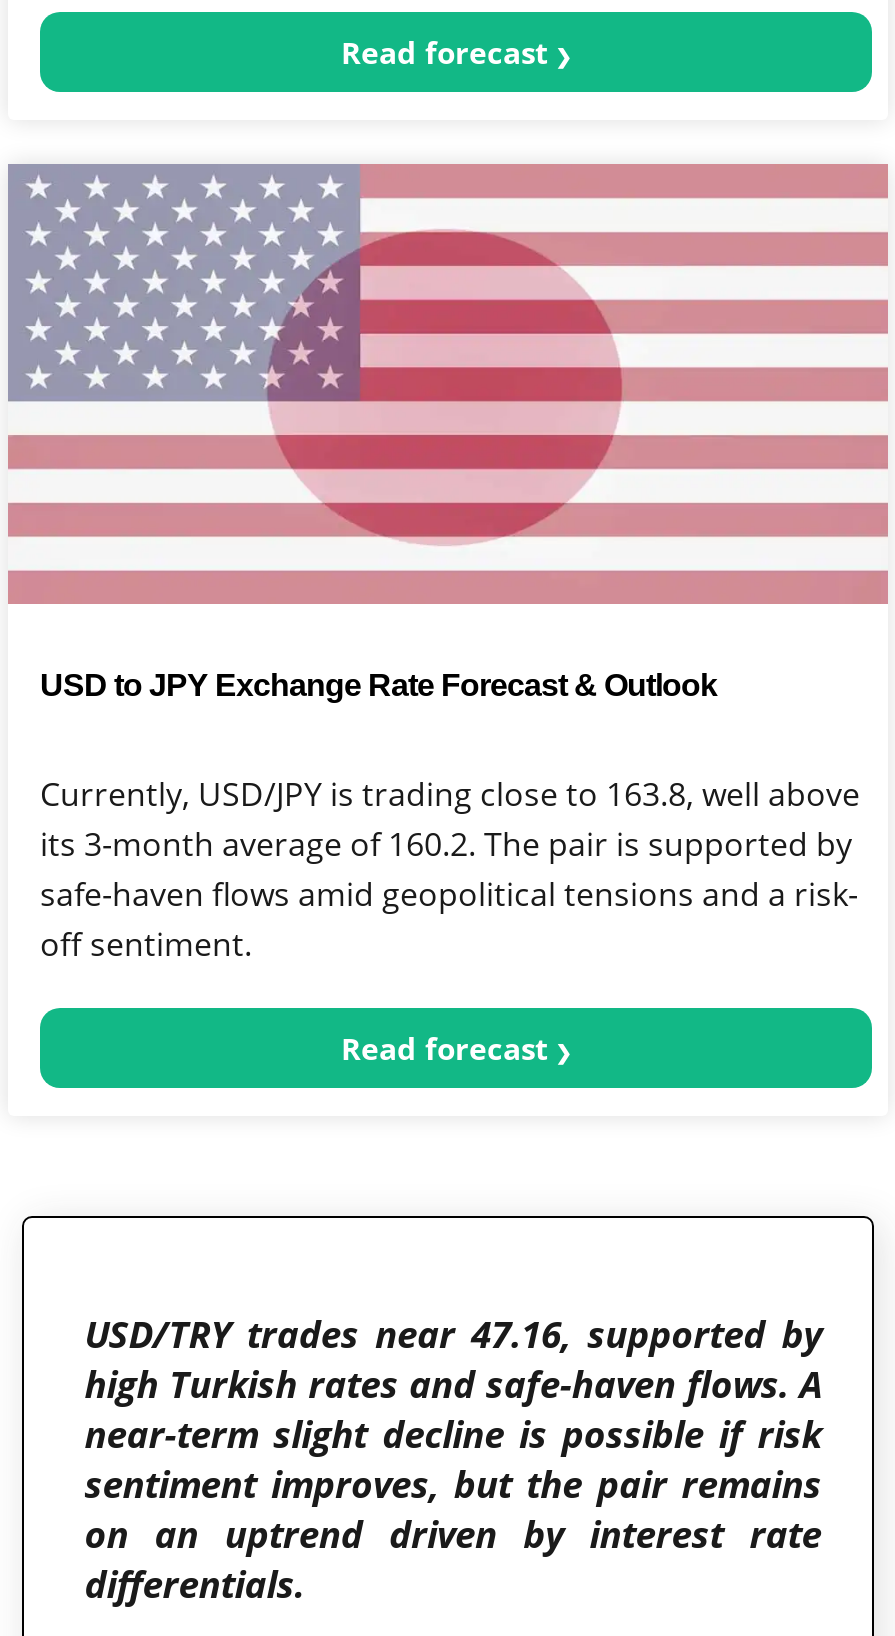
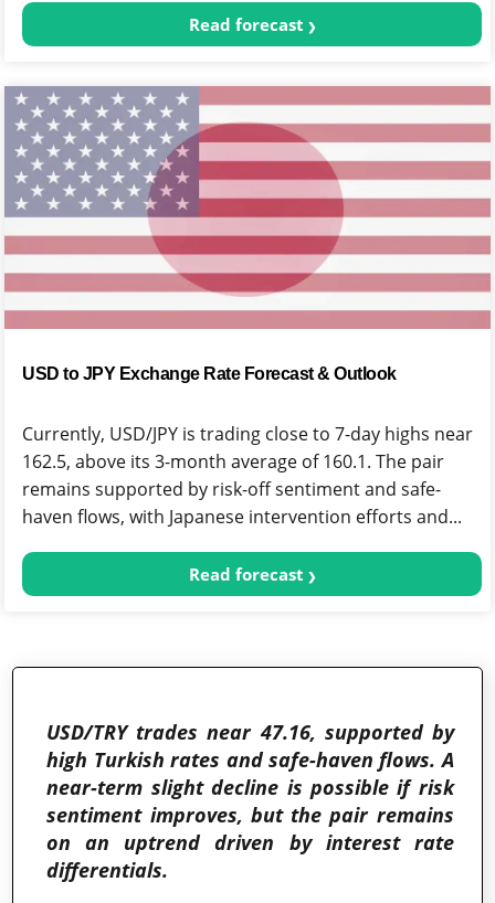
- Currently, USD/JPY is trading close to 163.8, well above
- its 3-month average of 160.2. The pair is supported by
- safe-haven flows amid geopolitical tensions and a risk-
- off sentiment.
+ Currently, USD/JPY is trading close to 7-day highs near
+ 162.5, above its 3-month average of 160.1. The pair
+ remains supported by risk-off sentiment and safe-
+ haven flows, with Japanese intervention efforts and...
